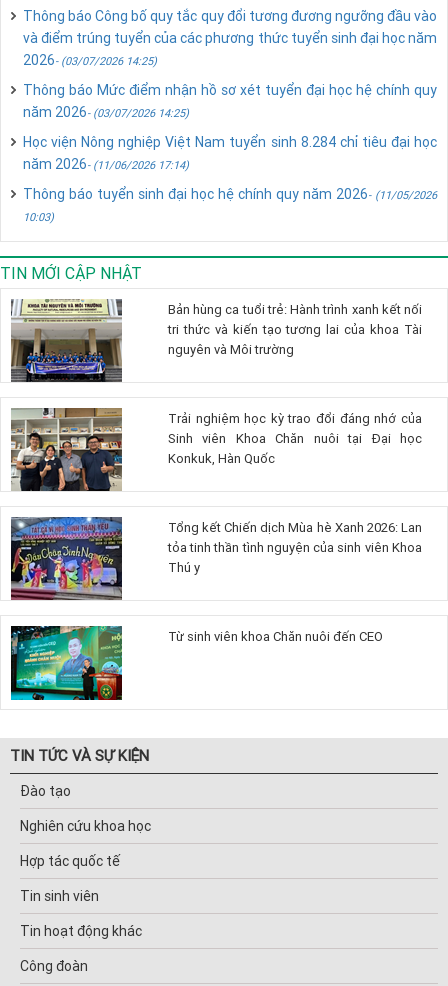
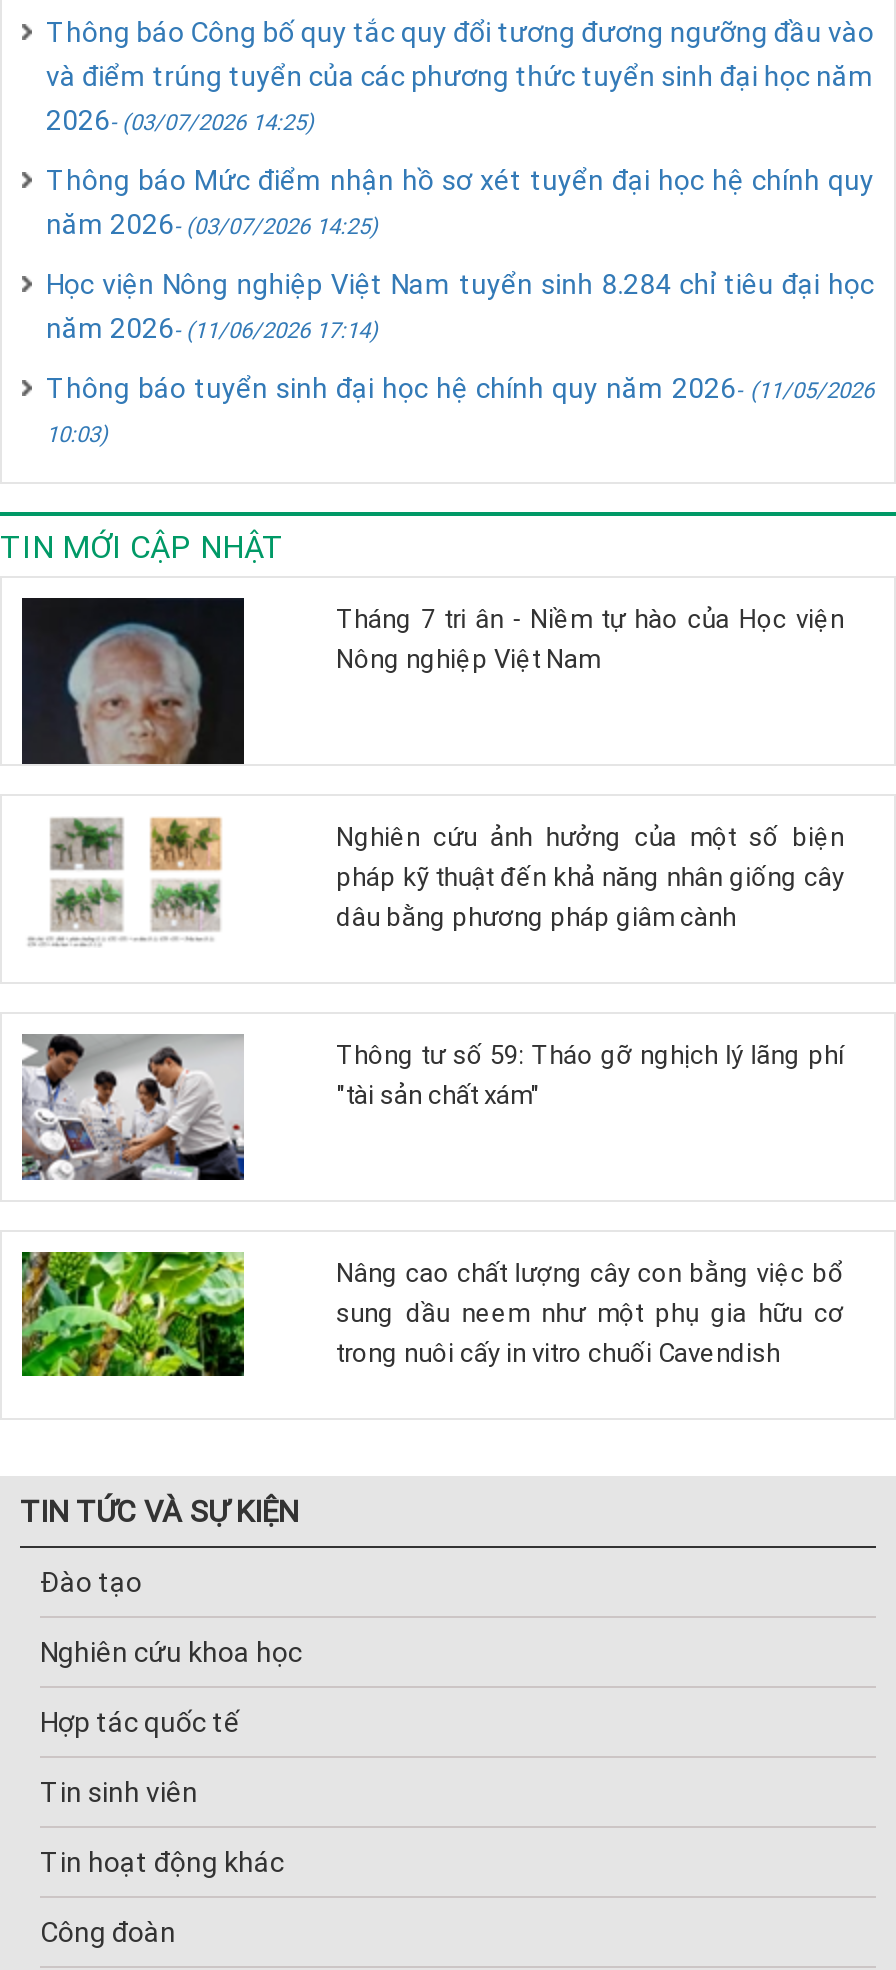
- [image]
+ [image]

- Bản hùng ca tuổi trẻ: Hành trình xanh kết nối
- tri thức và kiến tạo tương lai của khoa Tài
- nguyên và Môi trường
+ Tháng 7 tri ân - Niềm tự hào của Học viện
+ Nông nghiệp Việt Nam

- [image]
+ [image]

- Trải nghiệm học kỳ trao đổi đáng nhớ của
- Sinh viên Khoa Chăn nuôi tại Đại học
- Konkuk, Hàn Quốc
+ Nghiên cứu ảnh hưởng của một số biện
+ pháp kỹ thuật đến khả năng nhân giống cây
+ dâu bằng phương pháp giâm cành

- [image]
+ [image]

- Tổng kết Chiến dịch Mùa hè Xanh 2026: Lan
- tỏa tinh thần tình nguyện của sinh viên Khoa
- Thú y
+ Thông tư số 59: Tháo gỡ nghịch lý lãng phí
+ "tài sản chất xám"

- [image]
+ [image]

- Từ sinh viên khoa Chăn nuôi đến CEO
+ Nâng cao chất lượng cây con bằng việc bổ
+ sung dầu neem như một phụ gia hữu cơ
+ trong nuôi cấy in vitro chuối Cavendish
